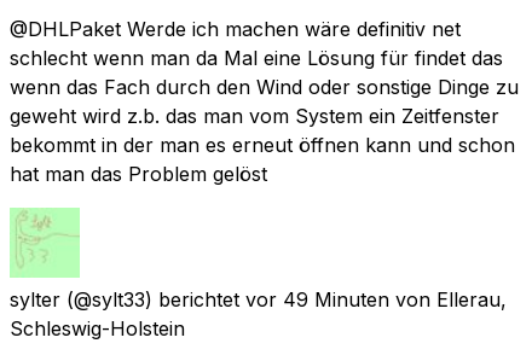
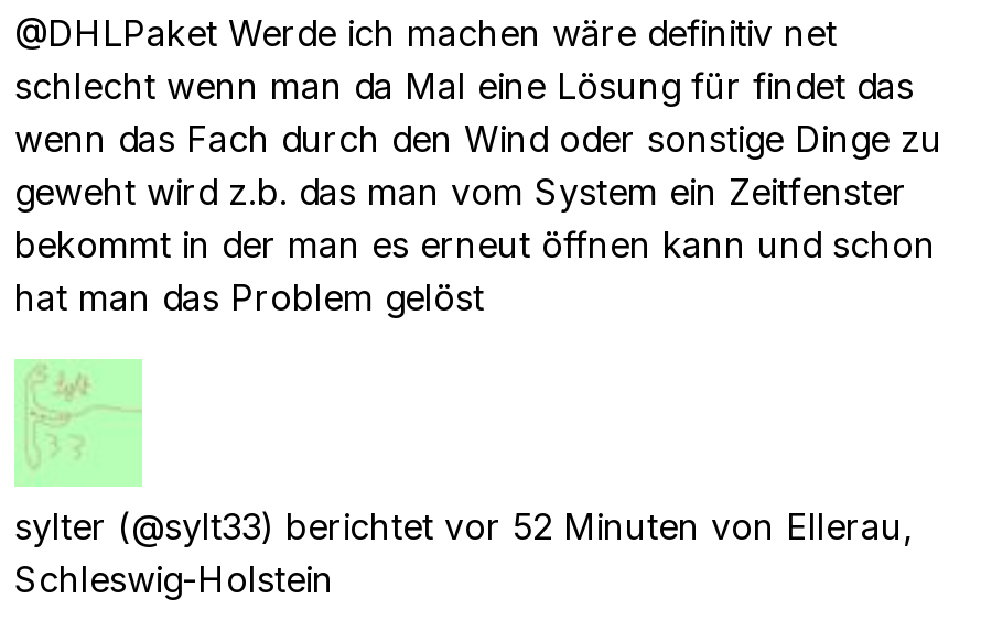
- sylter (@sylt33) berichtet vor 49 Minuten von Ellerau,
+ sylter (@sylt33) berichtet vor 52 Minuten von Ellerau,
